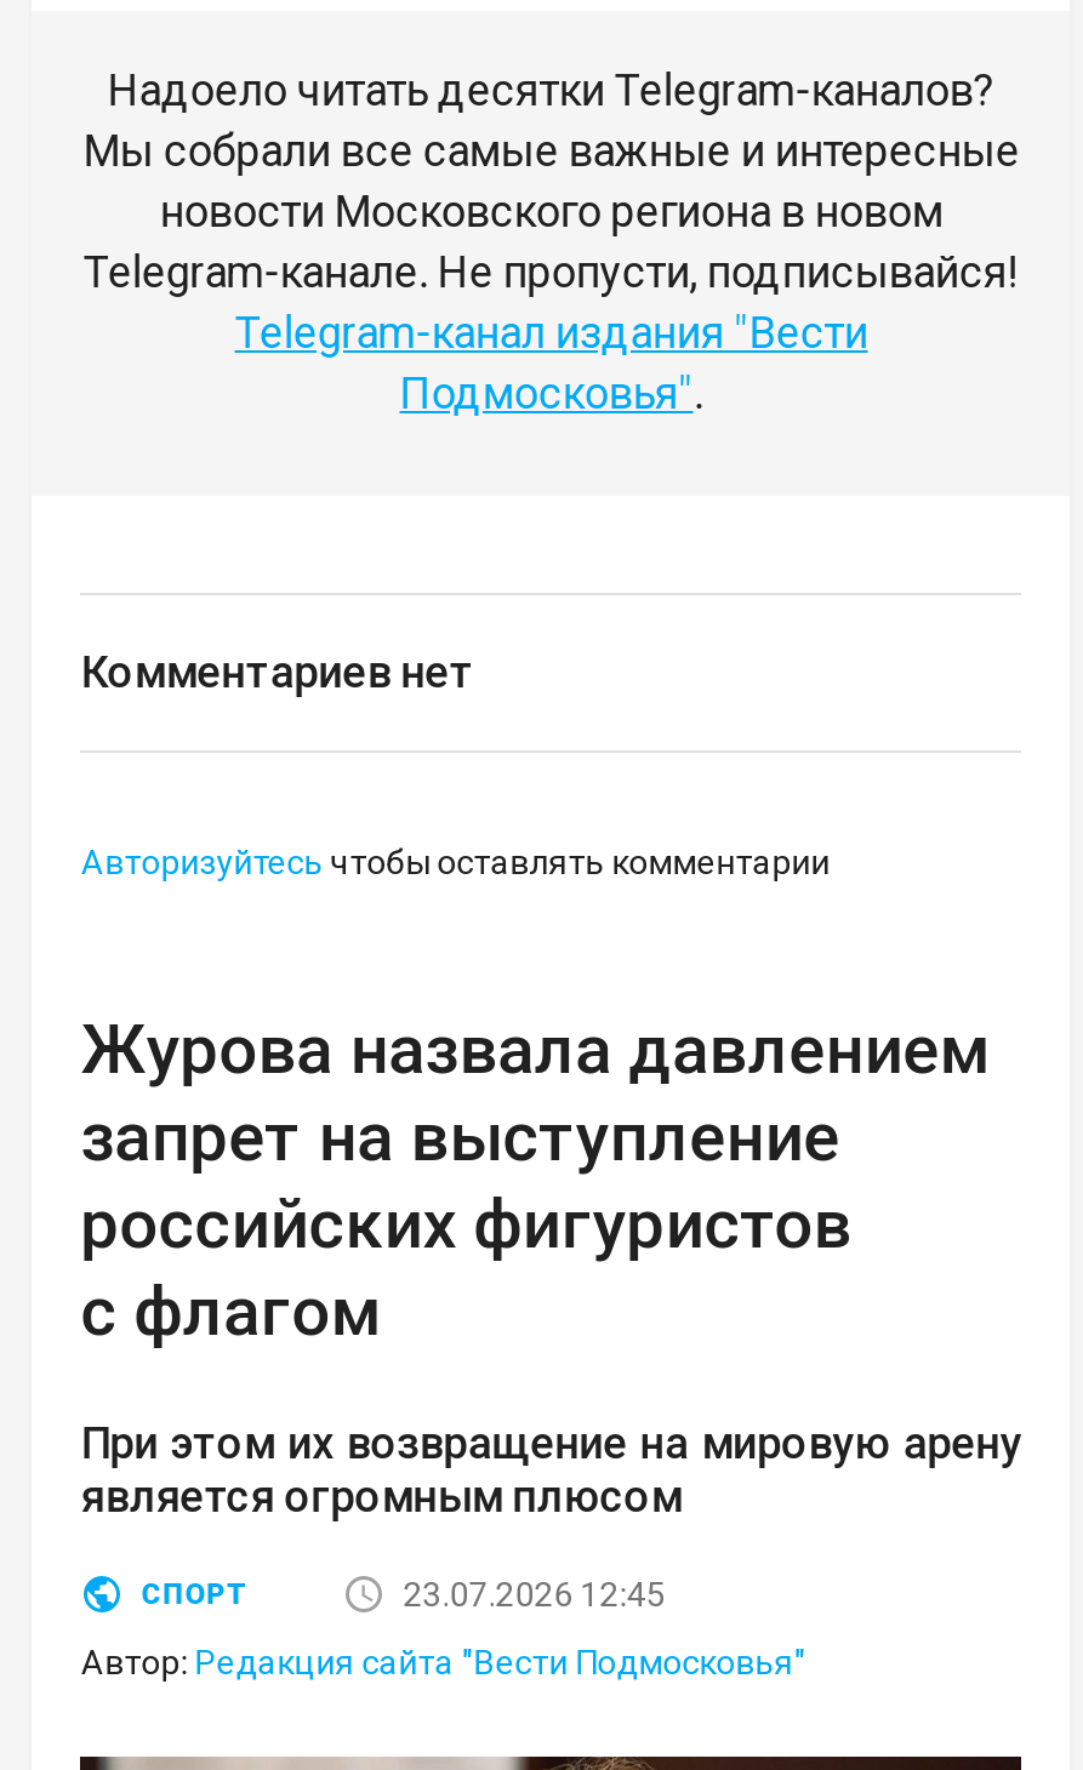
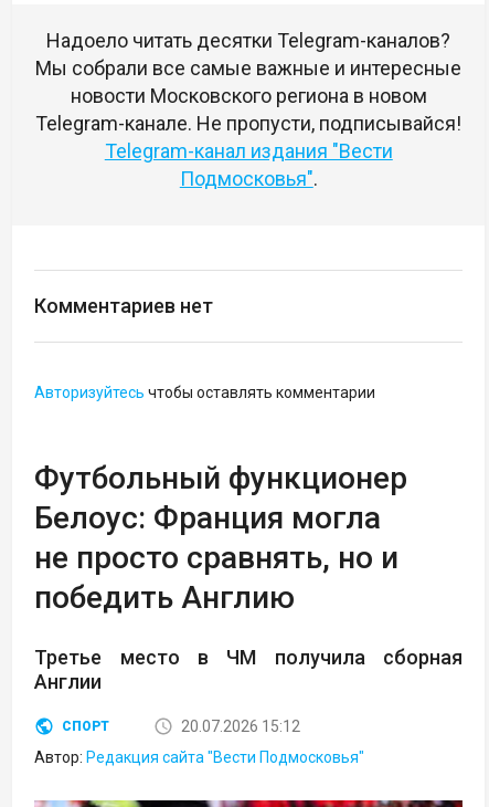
- Журова назвала давлением
- запрет на выступление
- российских фигуристов
- с флагом
+ Футбольный функционер
+ Белоус: Франция могла
+ не просто сравнять, но и
+ победить Англию

- При этом их возвращение на мировую арену
- является огромным плюсом
+ Третье место в ЧМ получила сборная
+ Англии

- 23.07.2026 12:45
+ 20.07.2026 15:12
